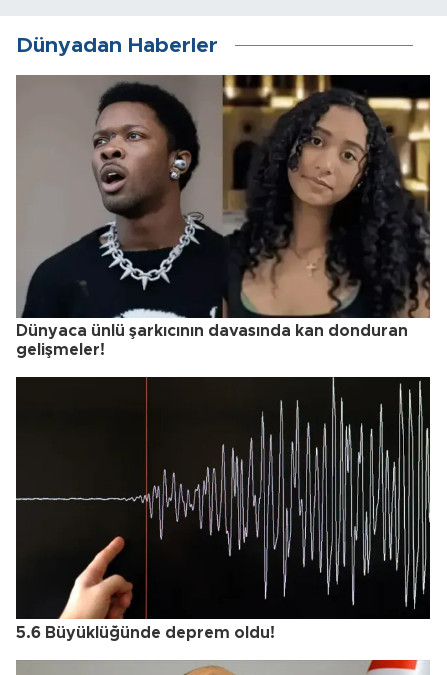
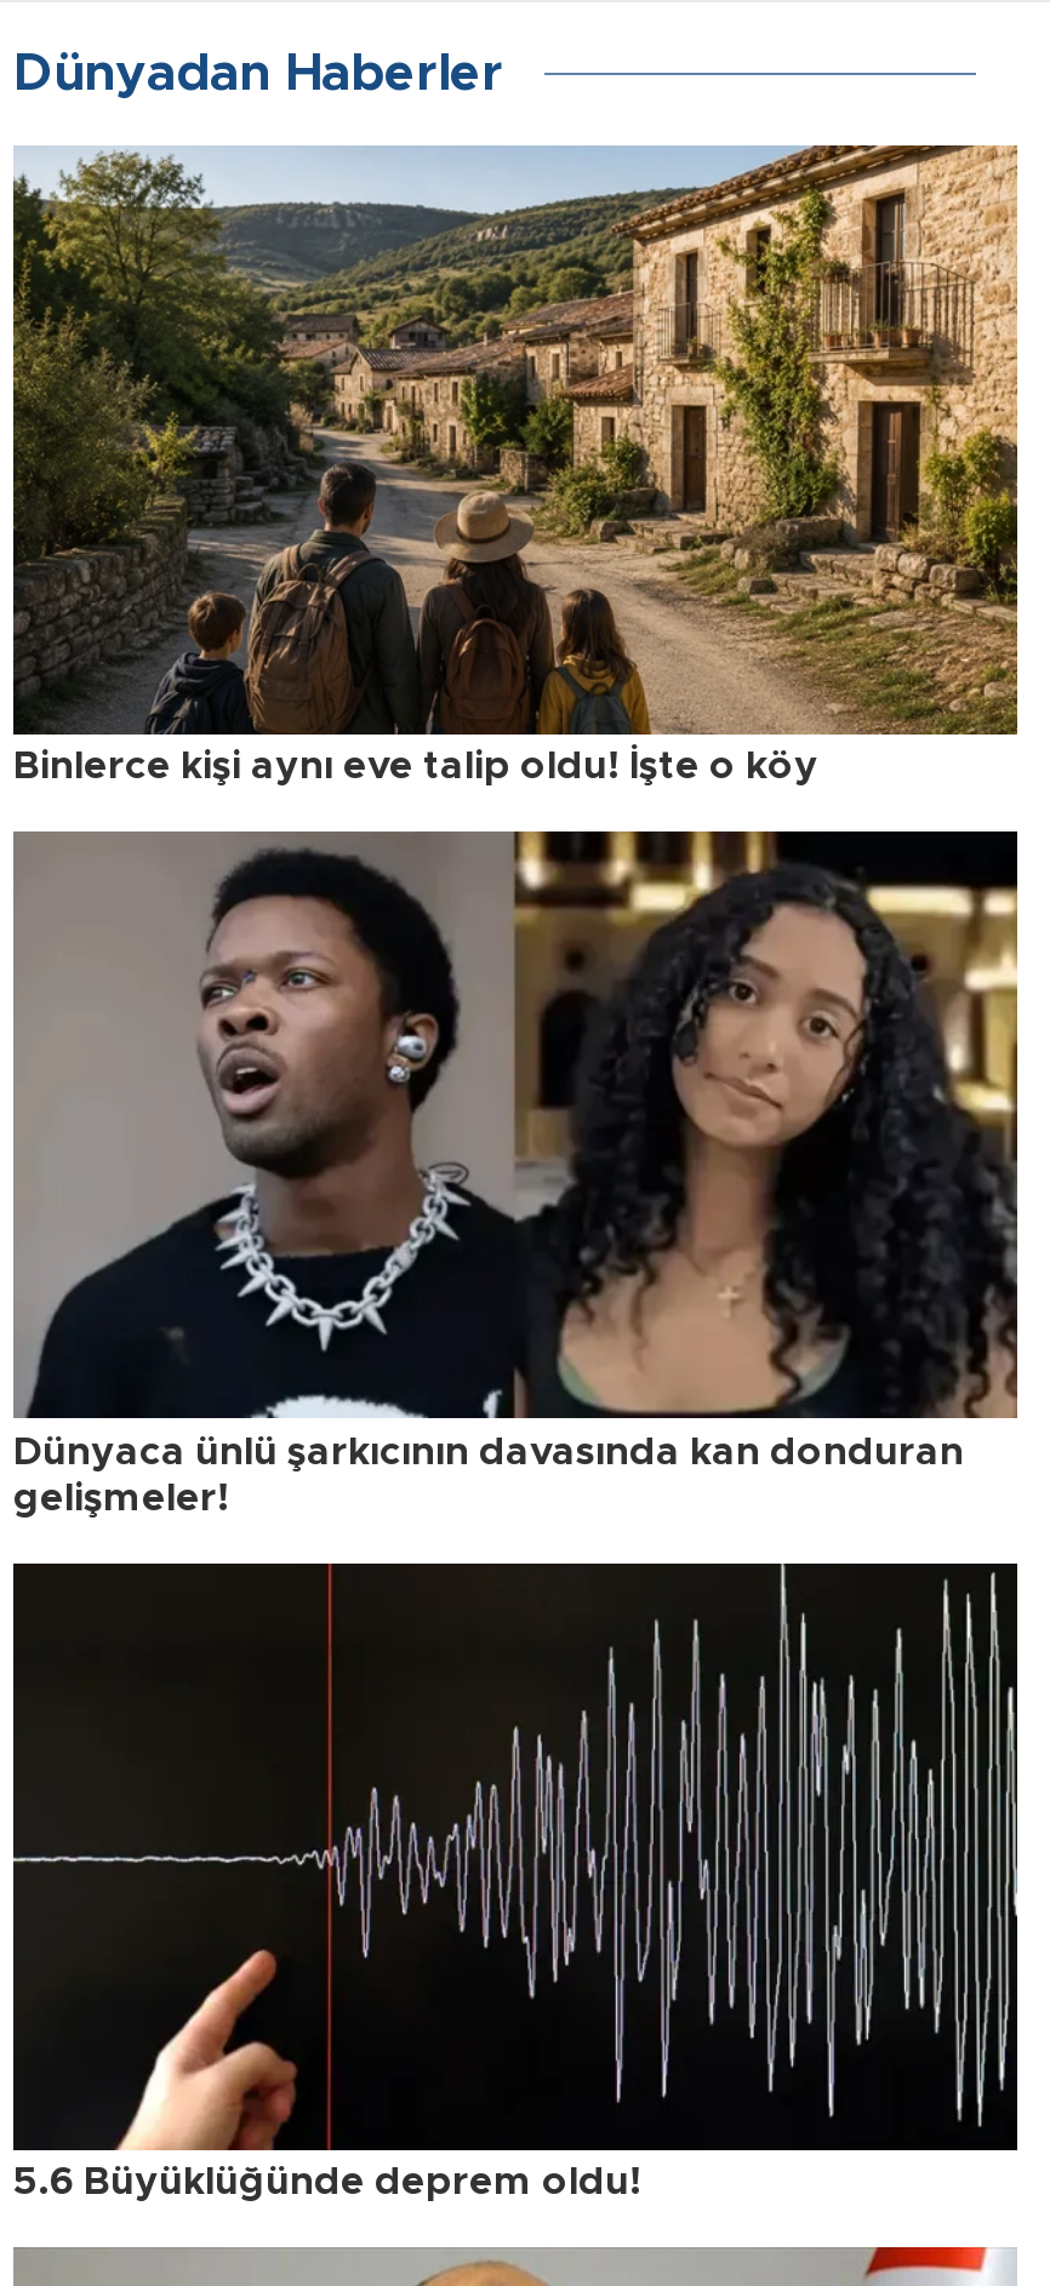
+ [image]
+ Binlerce kişi aynı eve talip oldu! İşte o köy
